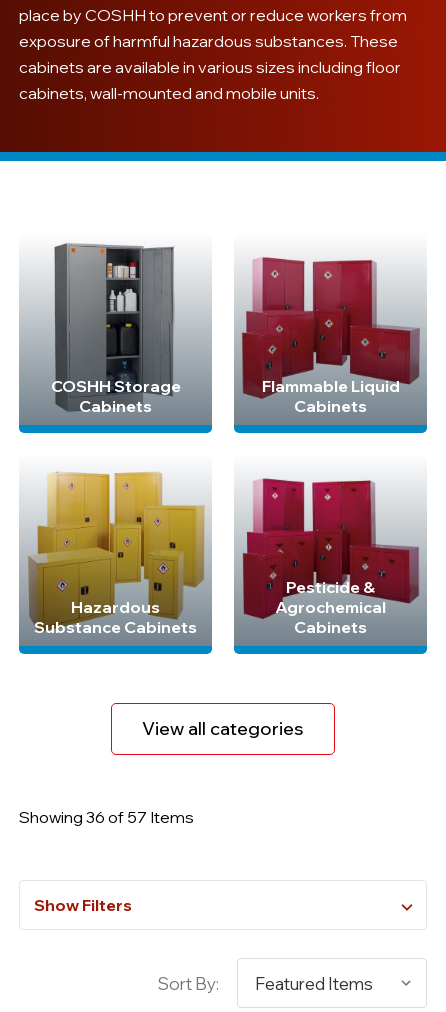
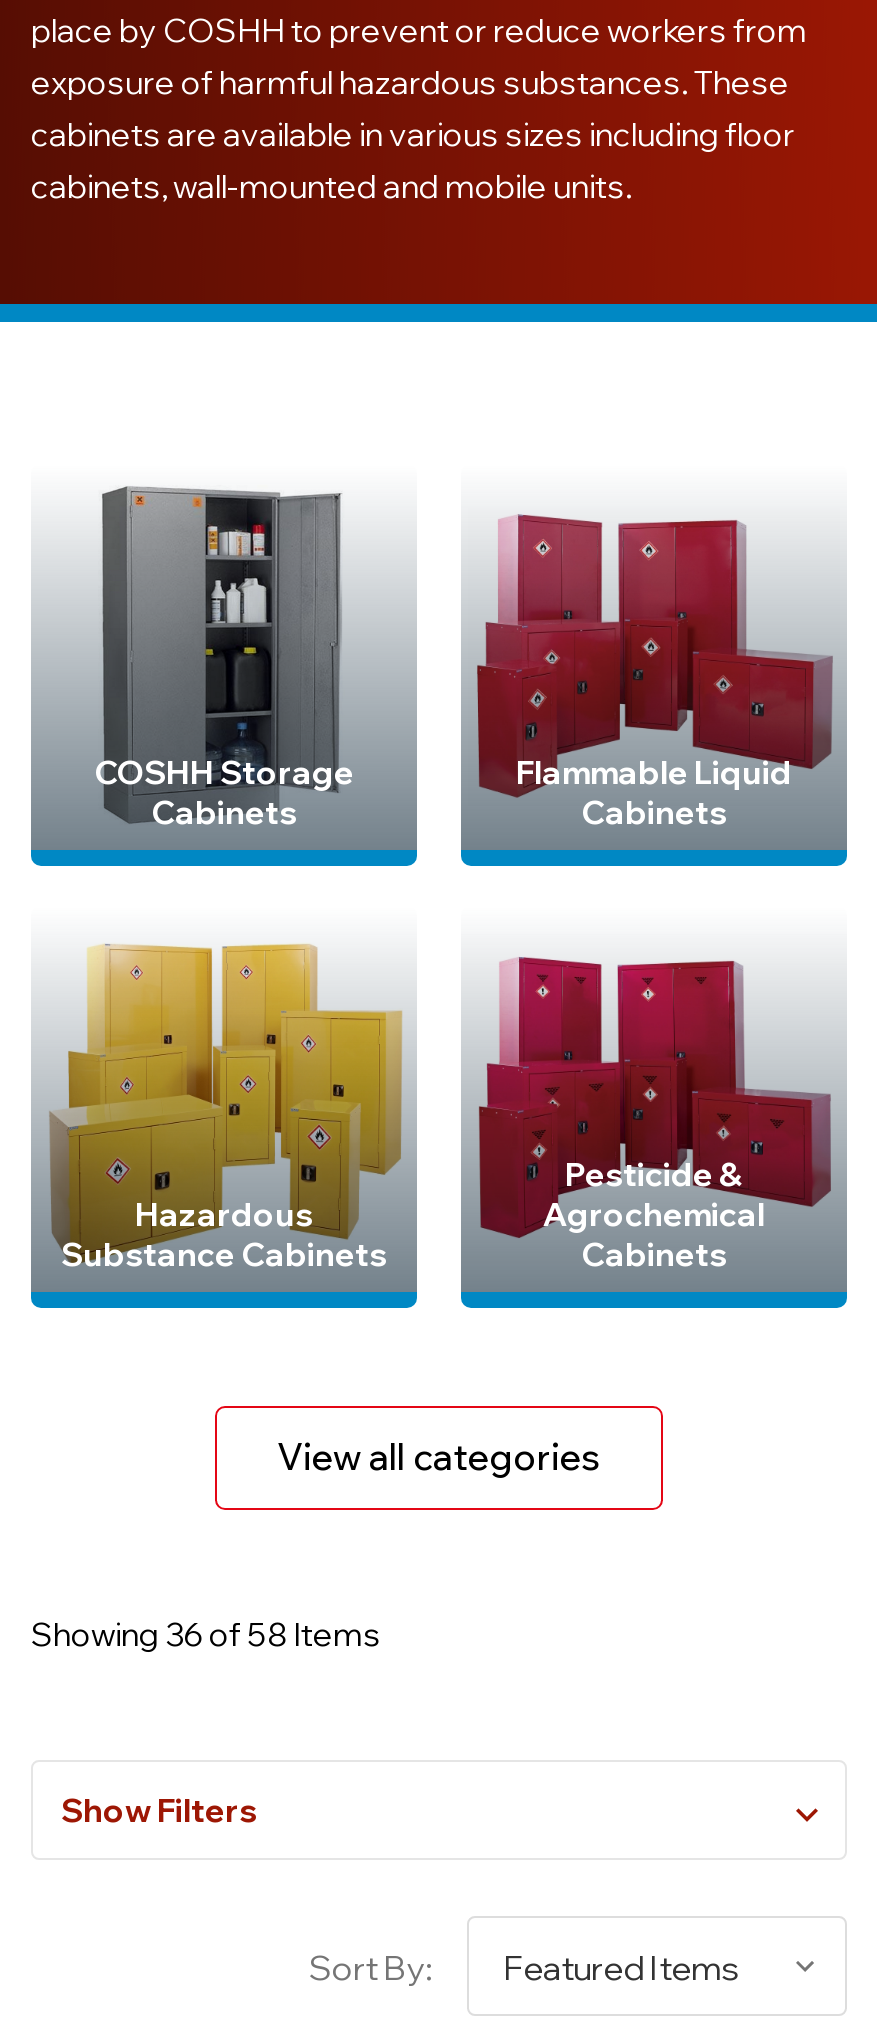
- Showing 36 of 57 Items
+ Showing 36 of 58 Items
